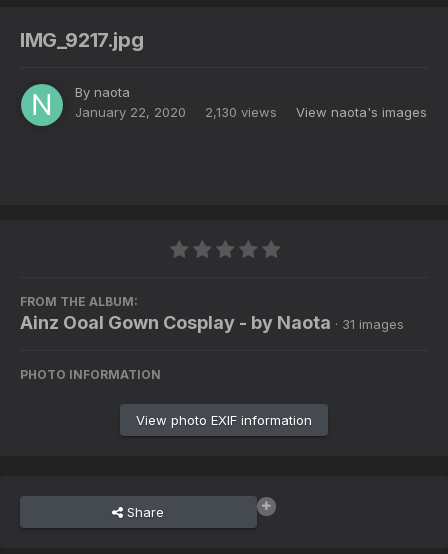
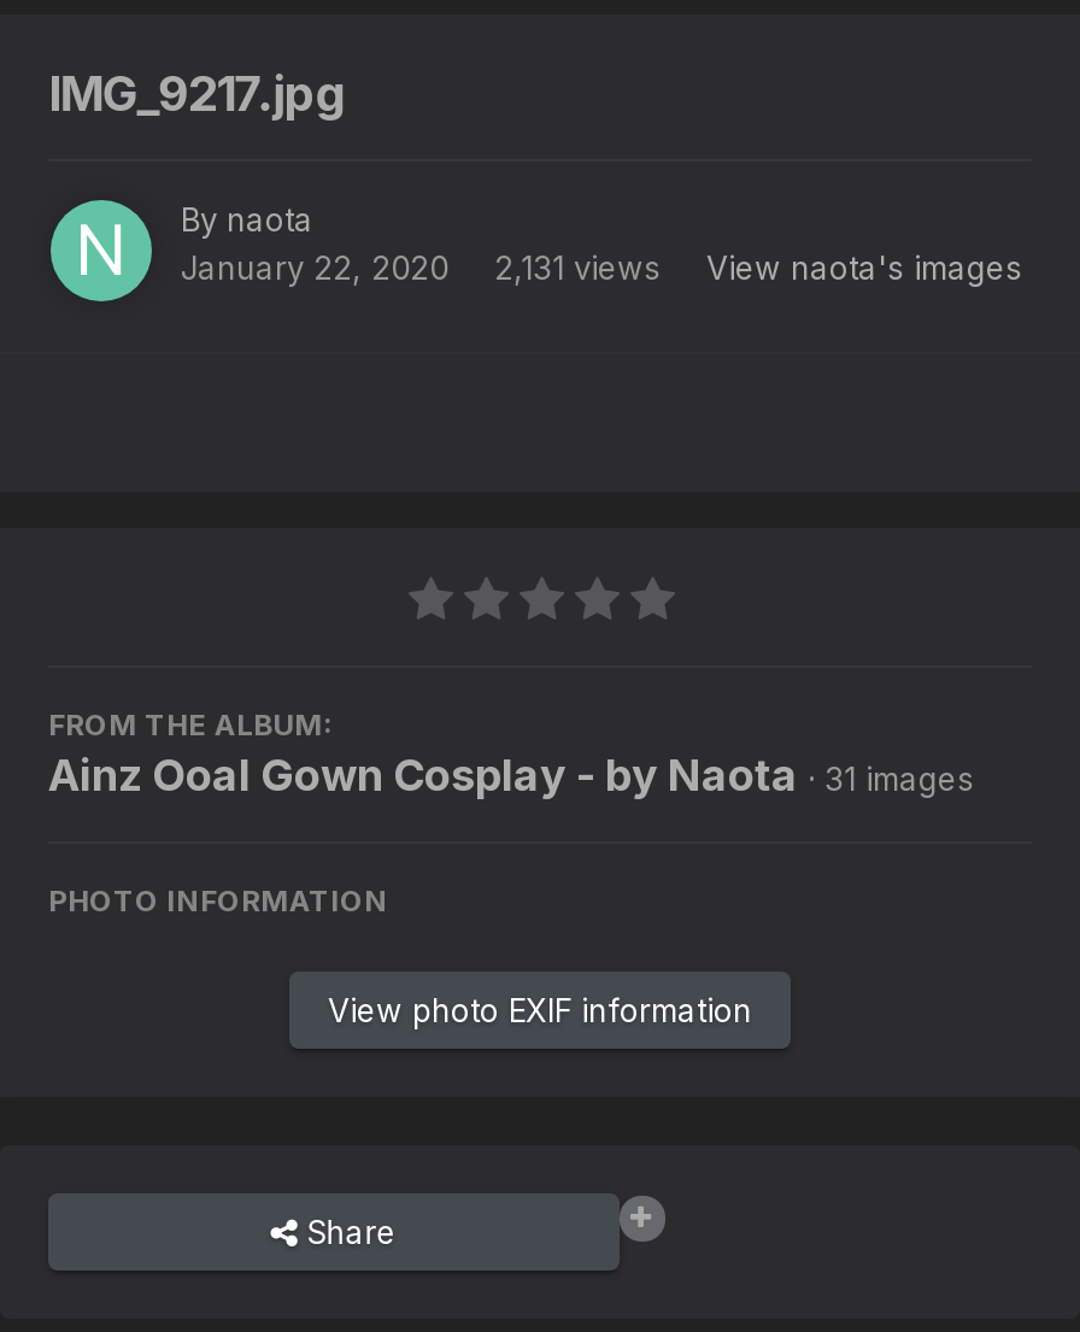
- January 22, 2020 2,130 views View naota's images
+ January 22, 2020 2,131 views View naota's images
